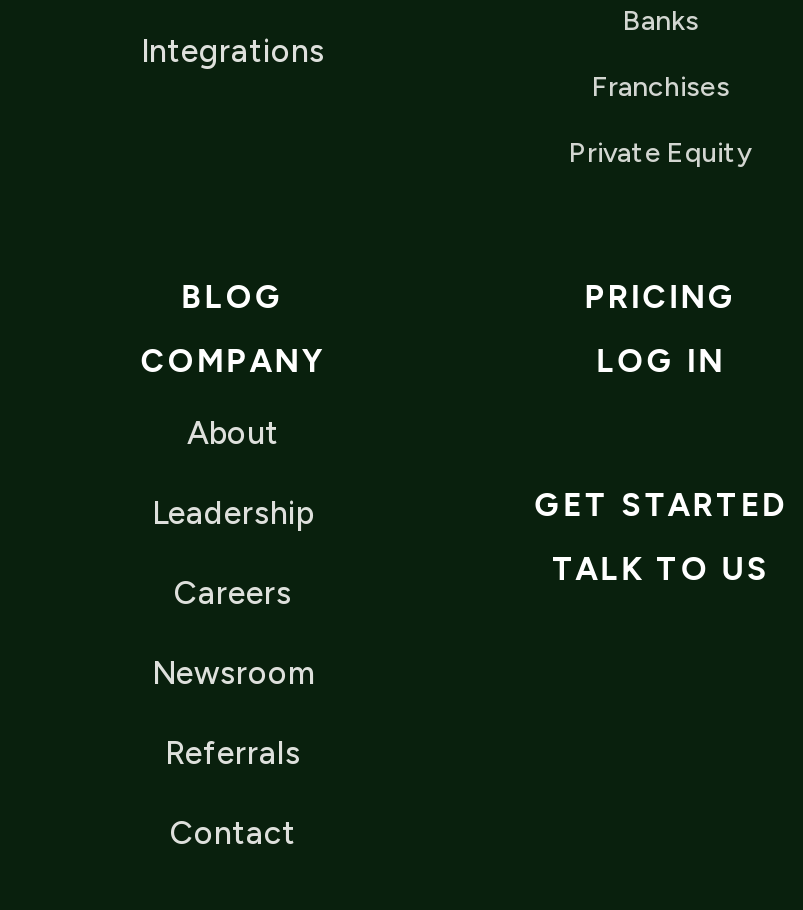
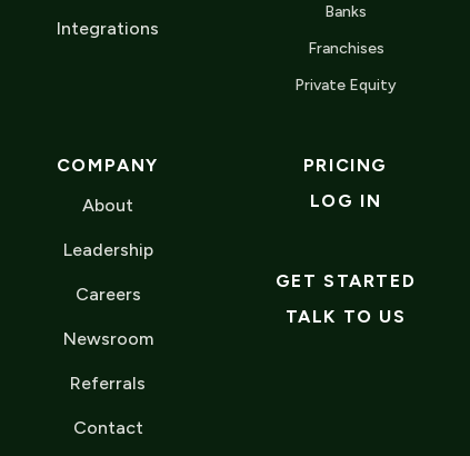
- BLOG
